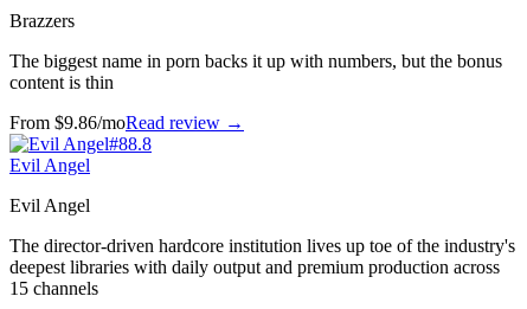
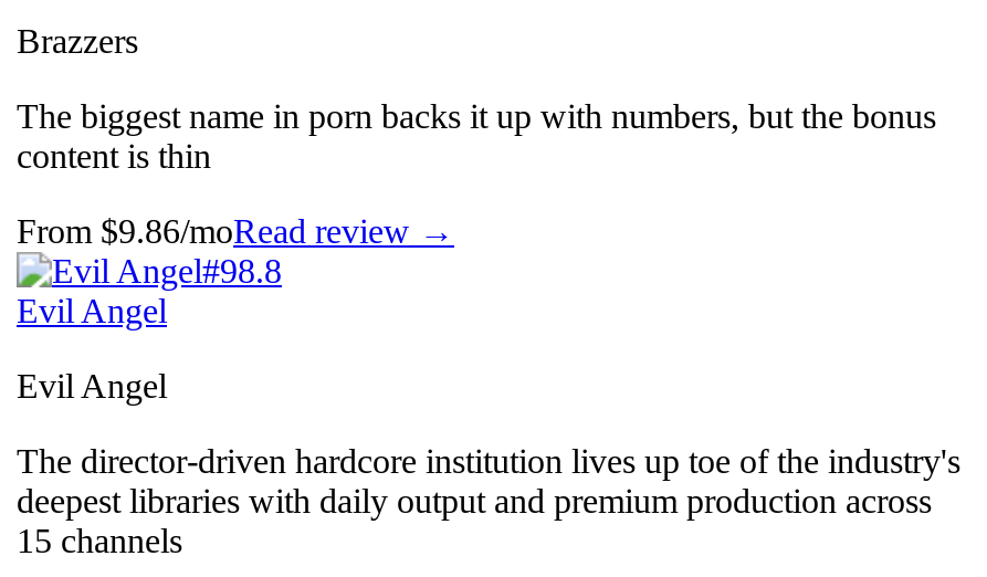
- #88.8
+ #98.8
